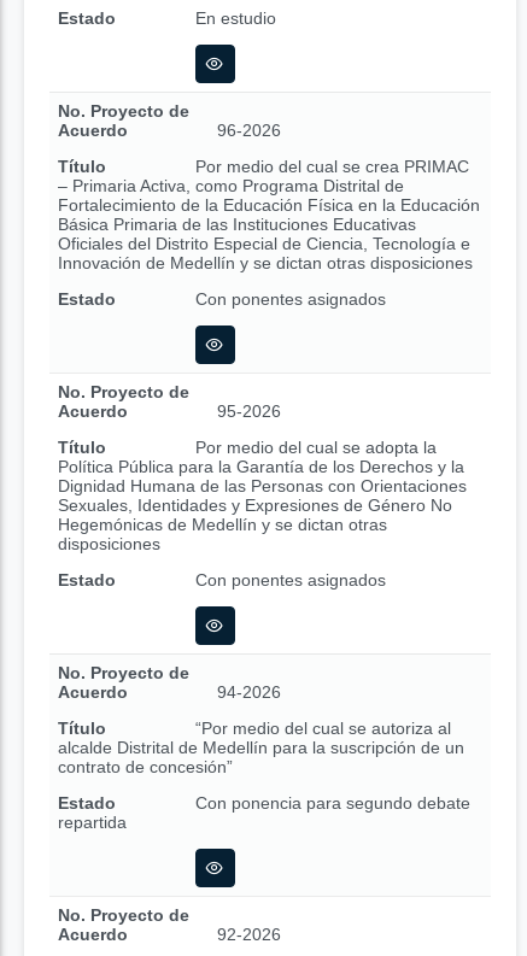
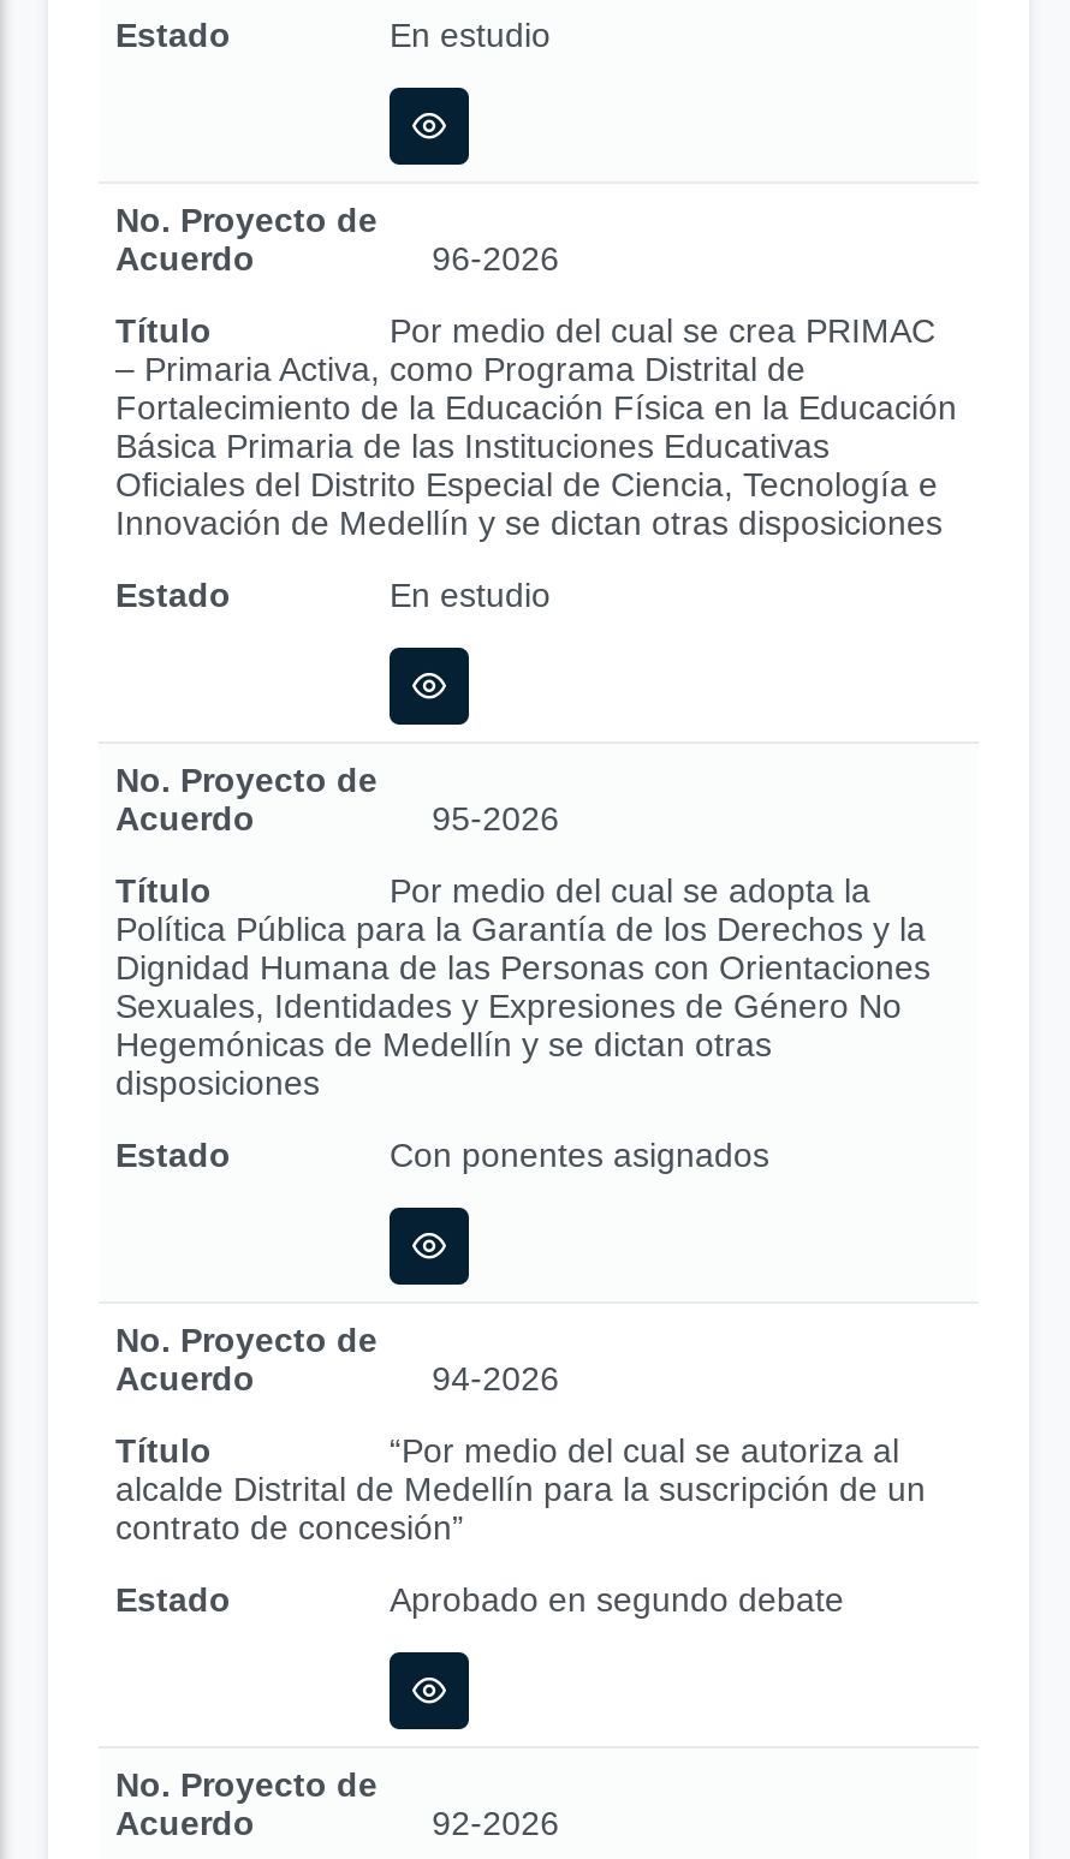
- Con ponentes asignados
+ En estudio

- Con ponencia para segundo debate
- repartida
+ Aprobado en segundo debate
